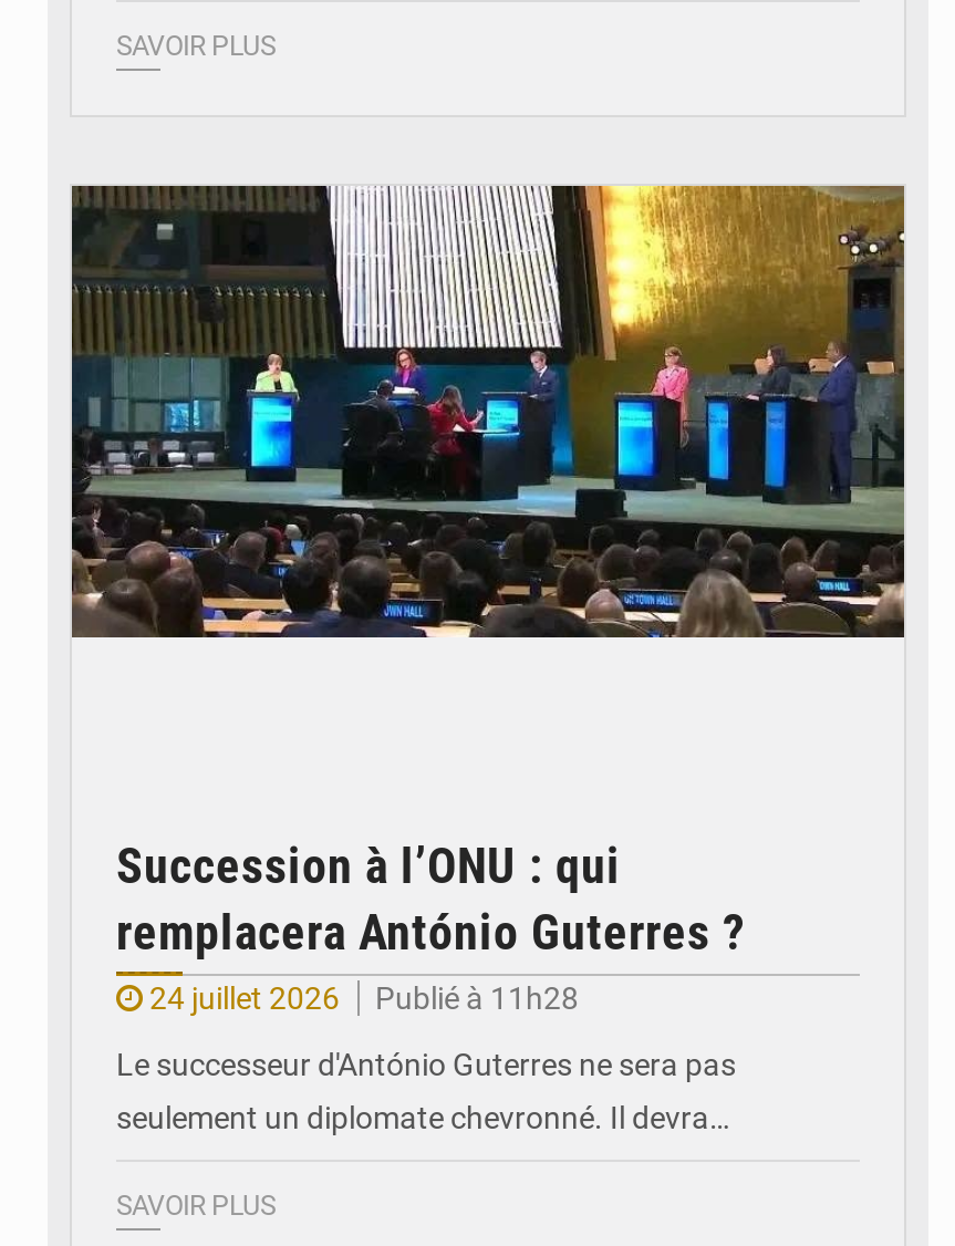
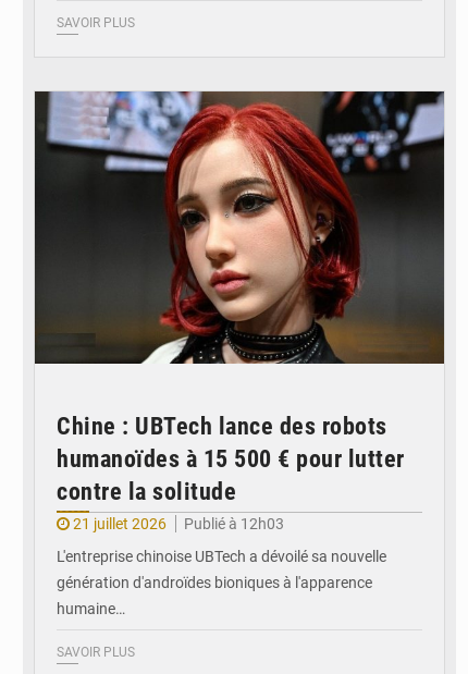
- [image]
+ [image]

- Succession à l’ONU : qui
- remplacera António Guterres ?
- 24 juillet 2026
- Publié à 11h28
- Le successeur d'António Guterres ne sera pas
- seulement un diplomate chevronné. Il devra…
+ Chine : UBTech lance des robots
+ humanoïdes à 15 500 € pour lutter
+ contre la solitude
+ 21 juillet 2026
+ Publié à 12h03
+ L'entreprise chinoise UBTech a dévoilé sa nouvelle
+ génération d'androïdes bioniques à l'apparence
+ humaine…
